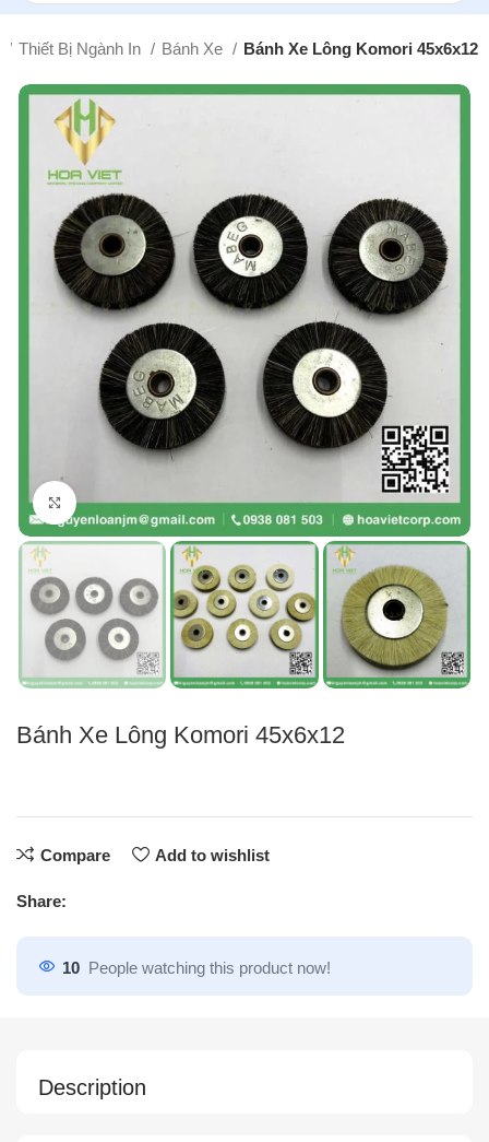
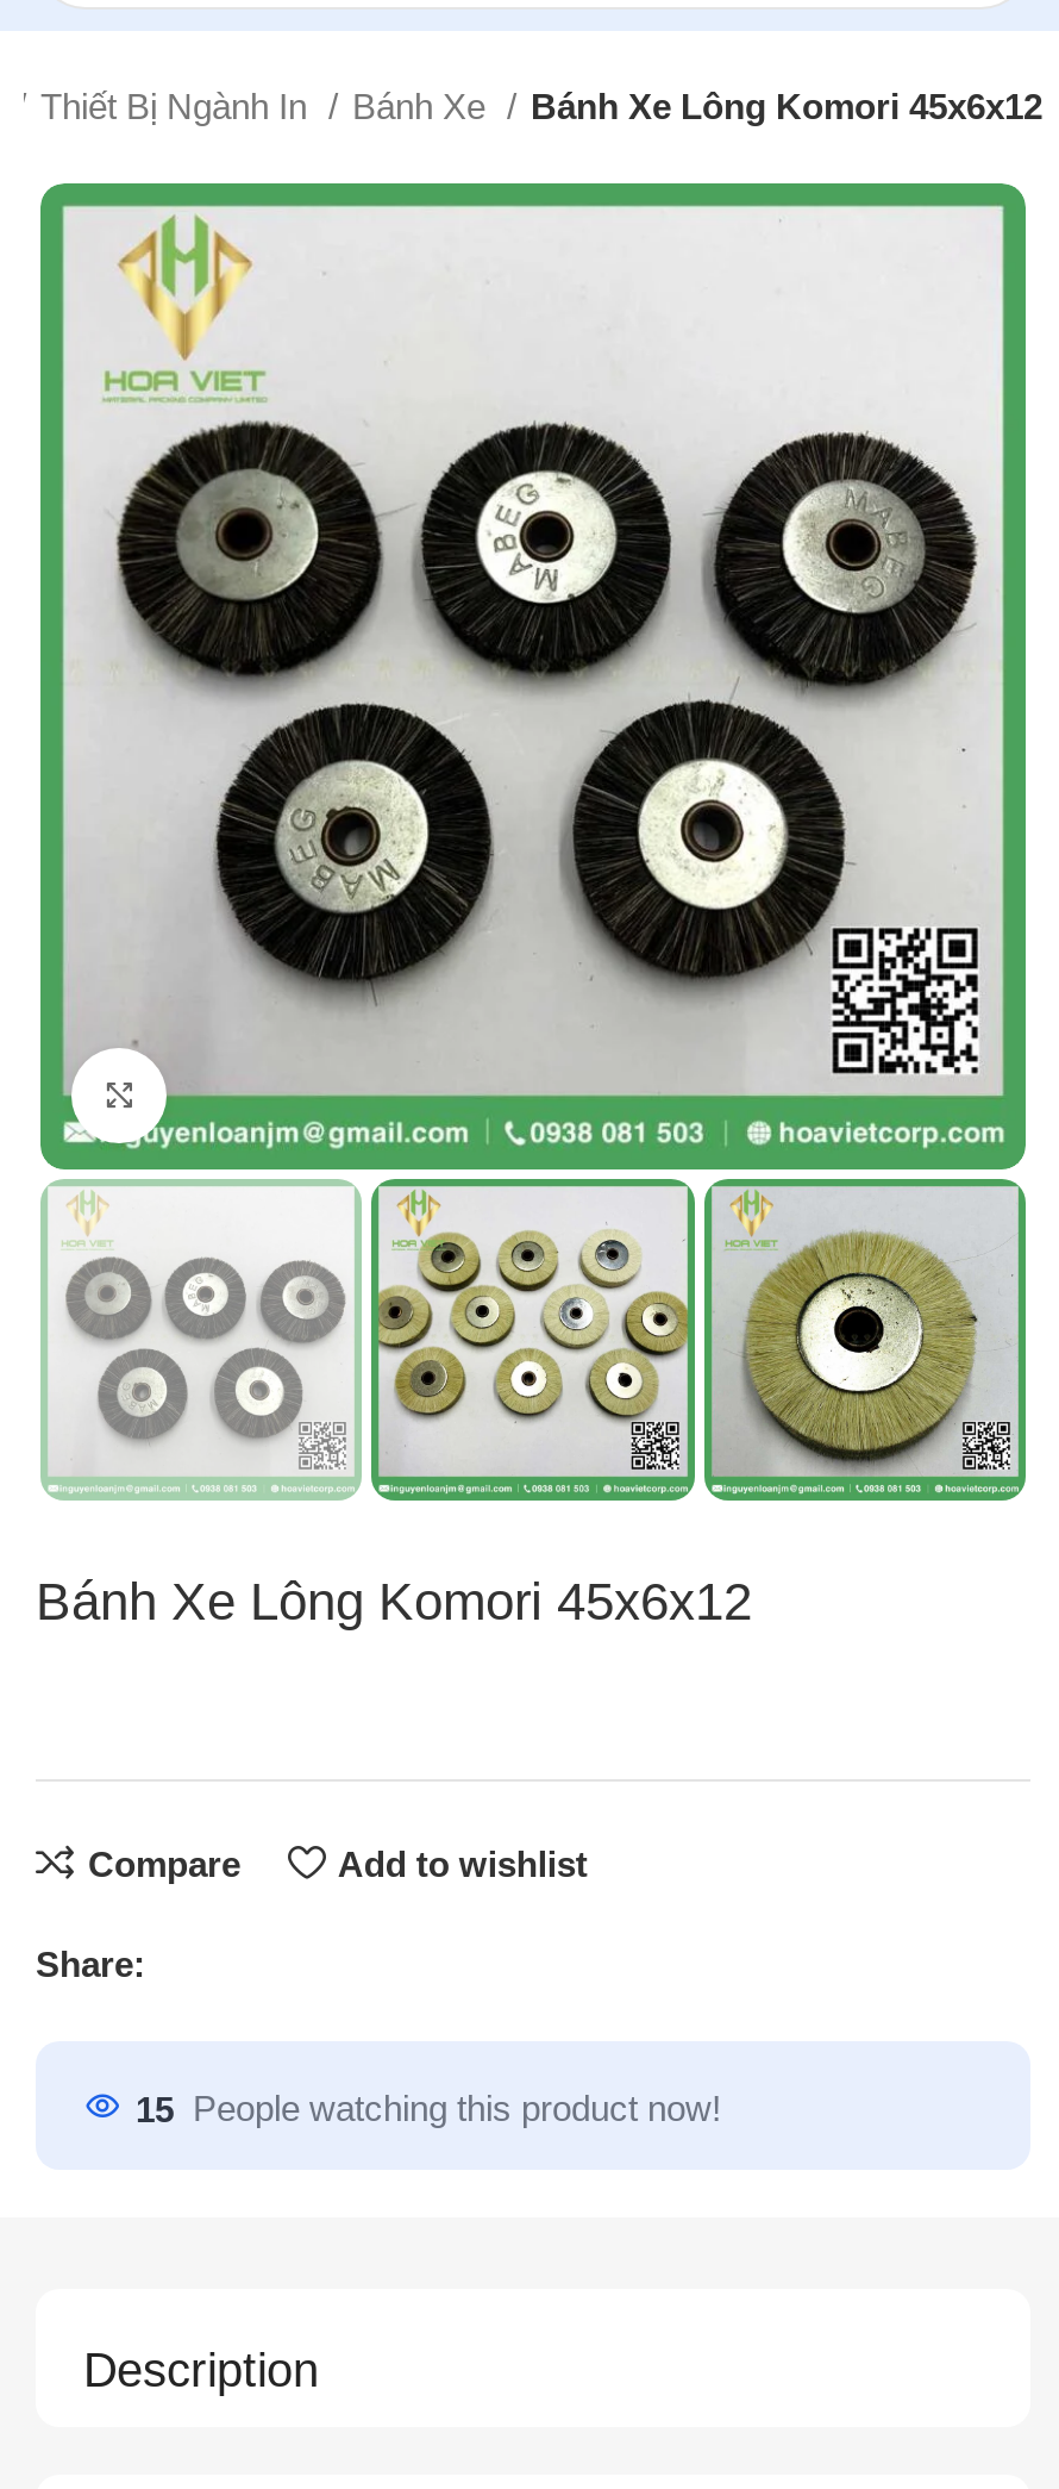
- 10 People watching this product now!
+ 15 People watching this product now!
